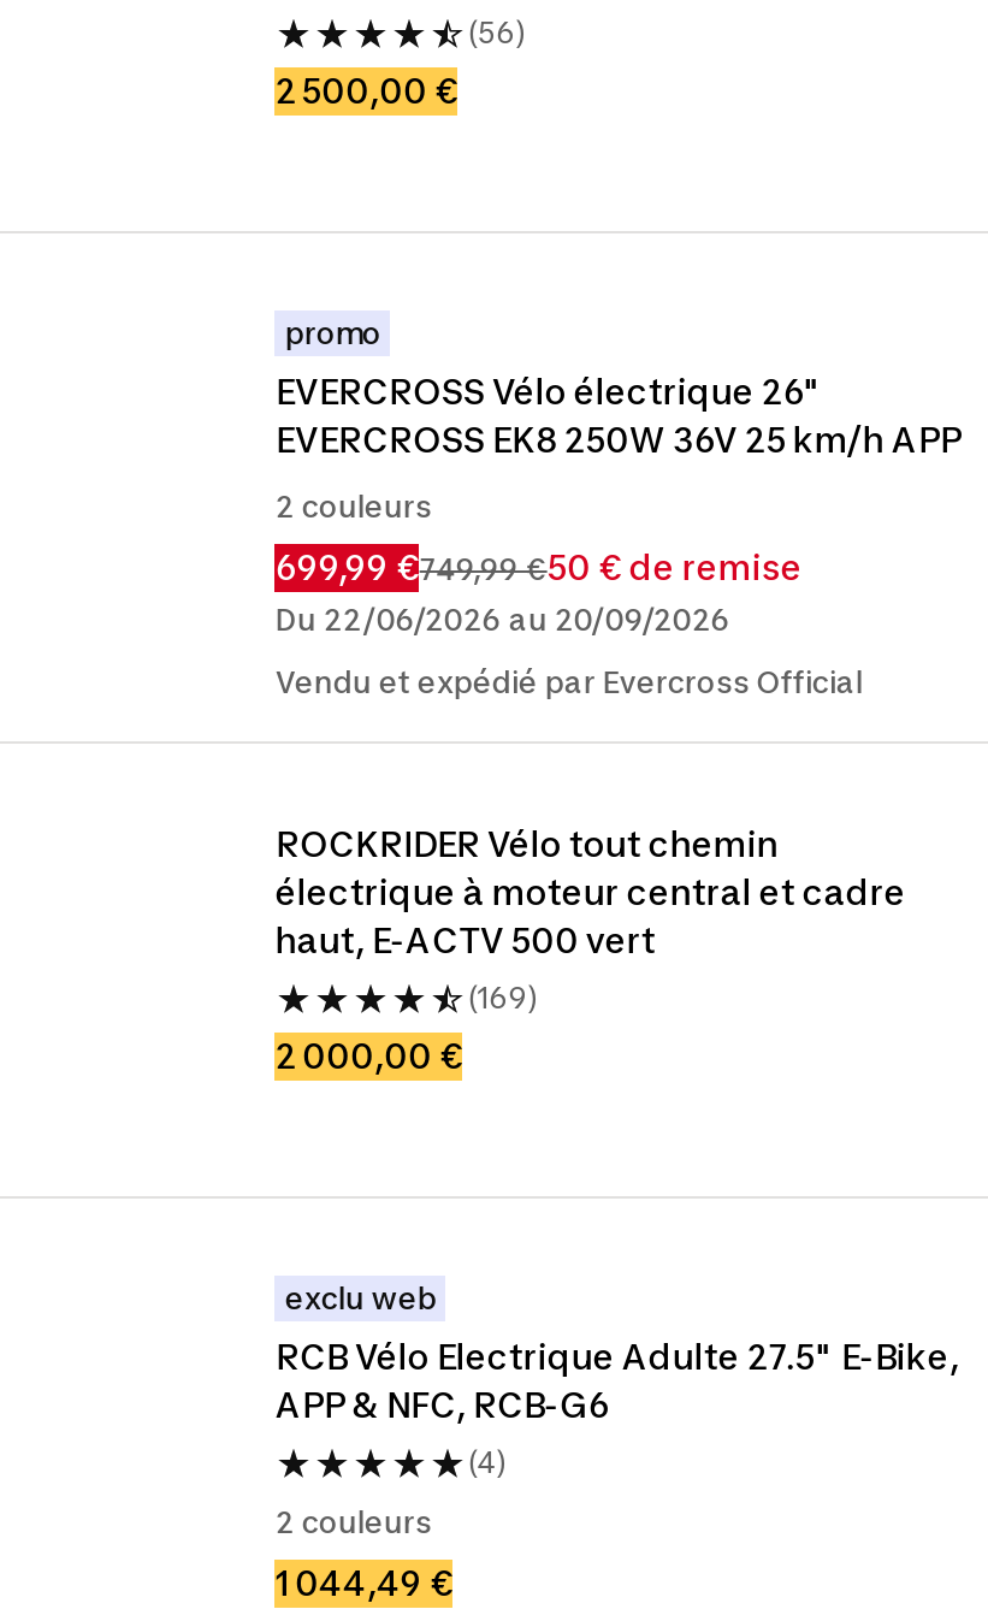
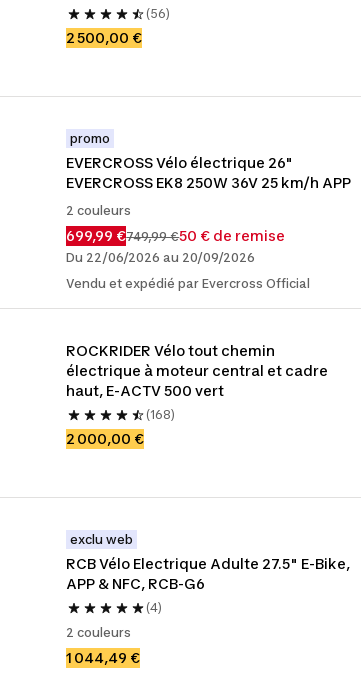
- (169)
+ (168)
